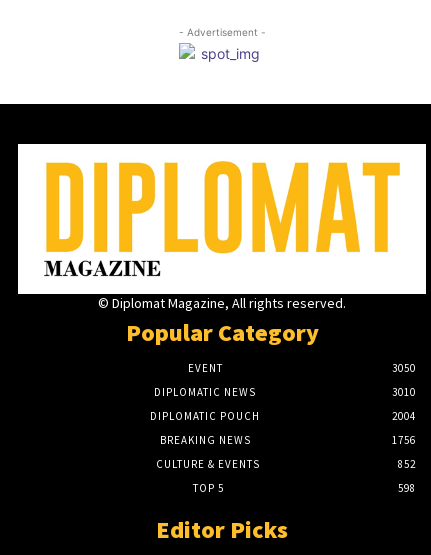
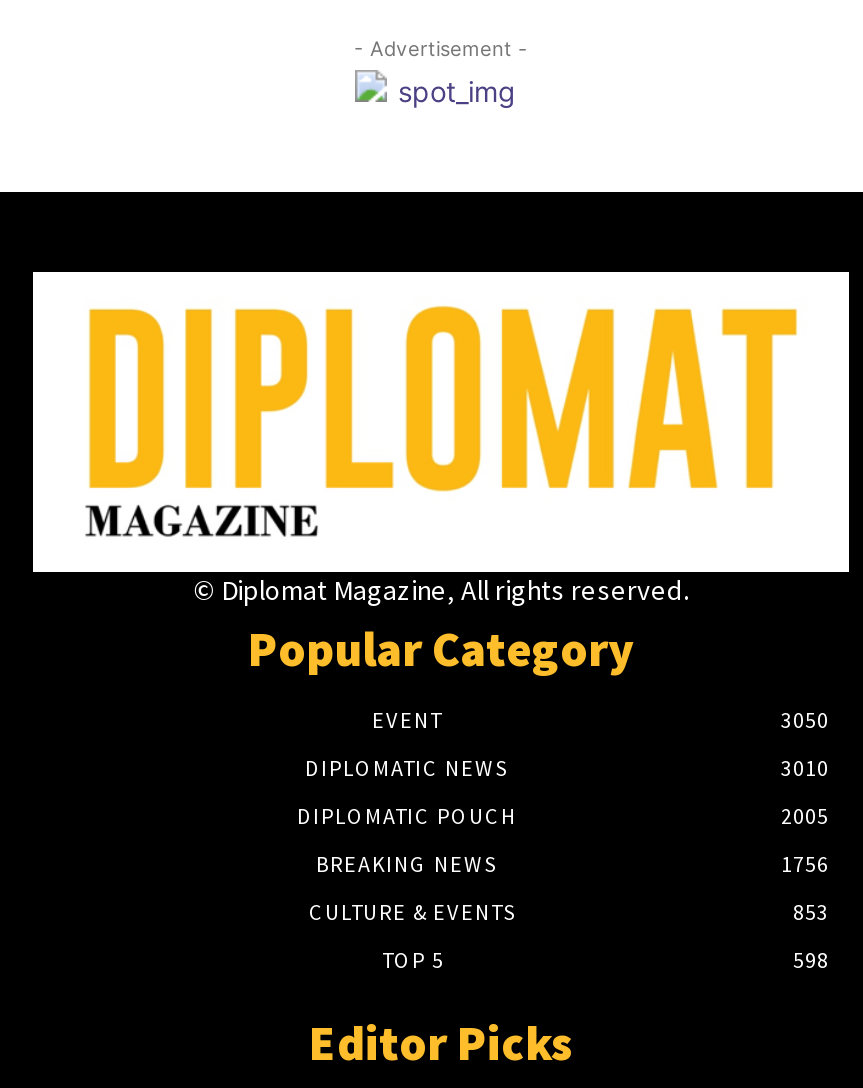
- 2004
+ 2005

- 852
+ 853
